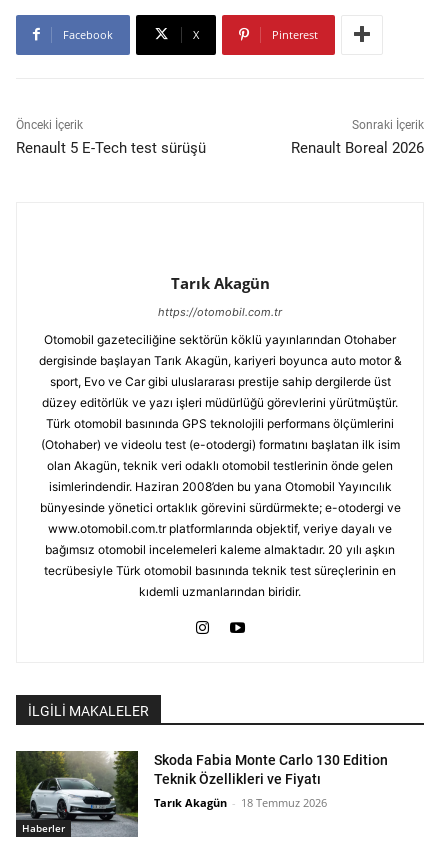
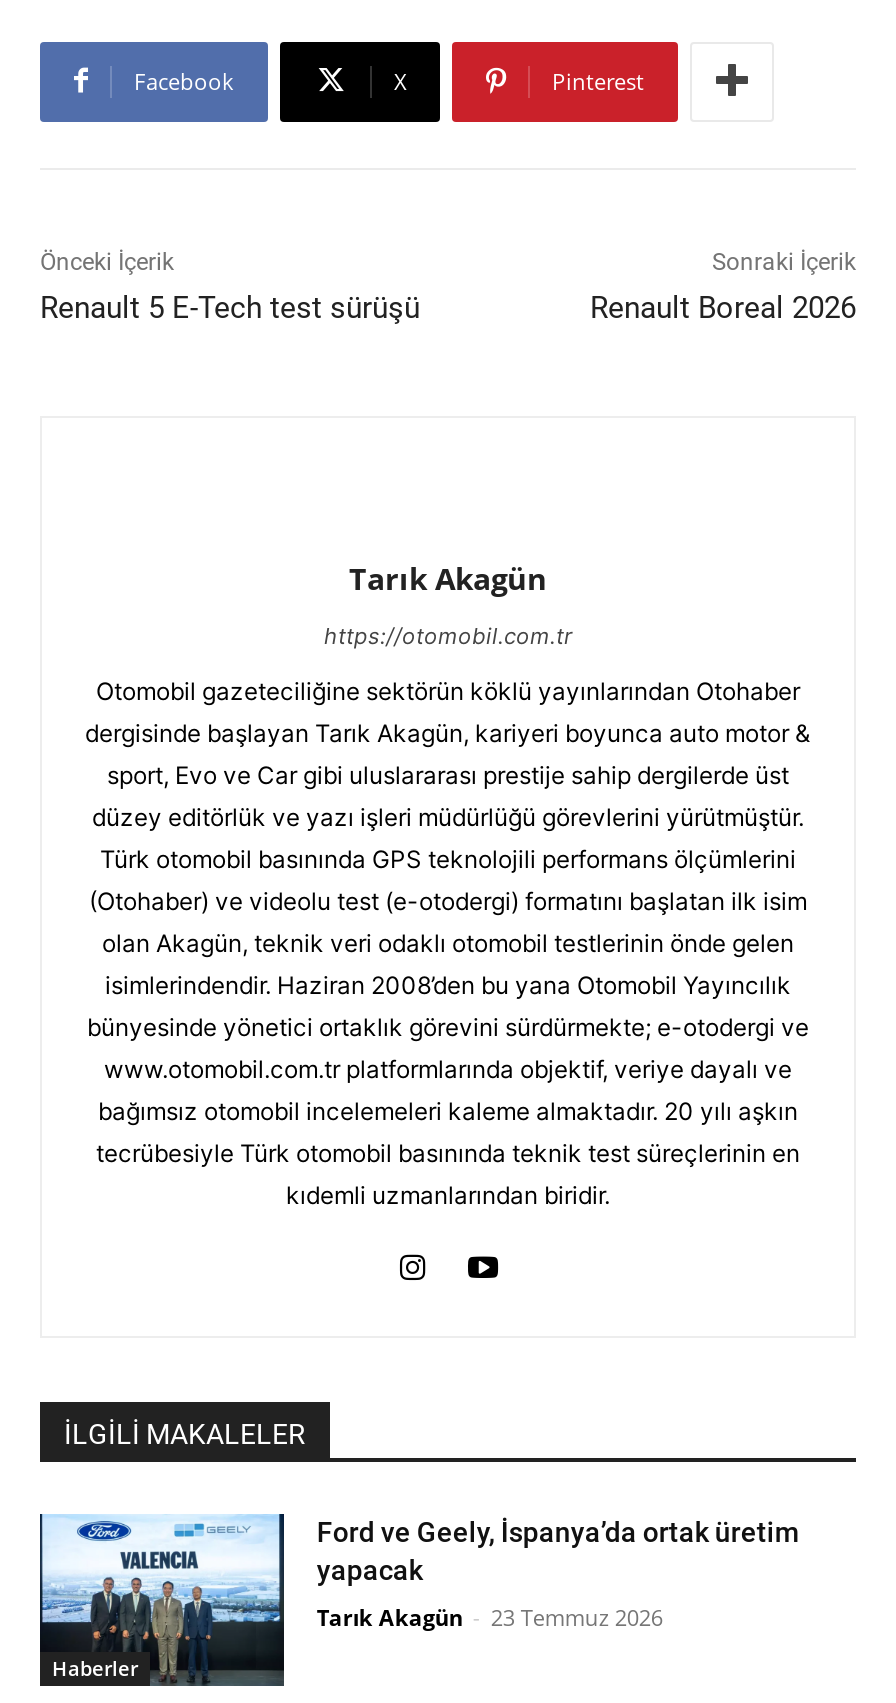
- [image]
- Skoda Fabia Monte Carlo 130 Edition
- Teknik Özellikleri ve Fiyatı
+ [image]
+ Ford ve Geely, İspanya’da ortak üretim
+ yapacak

- Tarık Akagün - 18 Temmuz 2026
+ Tarık Akagün - 23 Temmuz 2026
